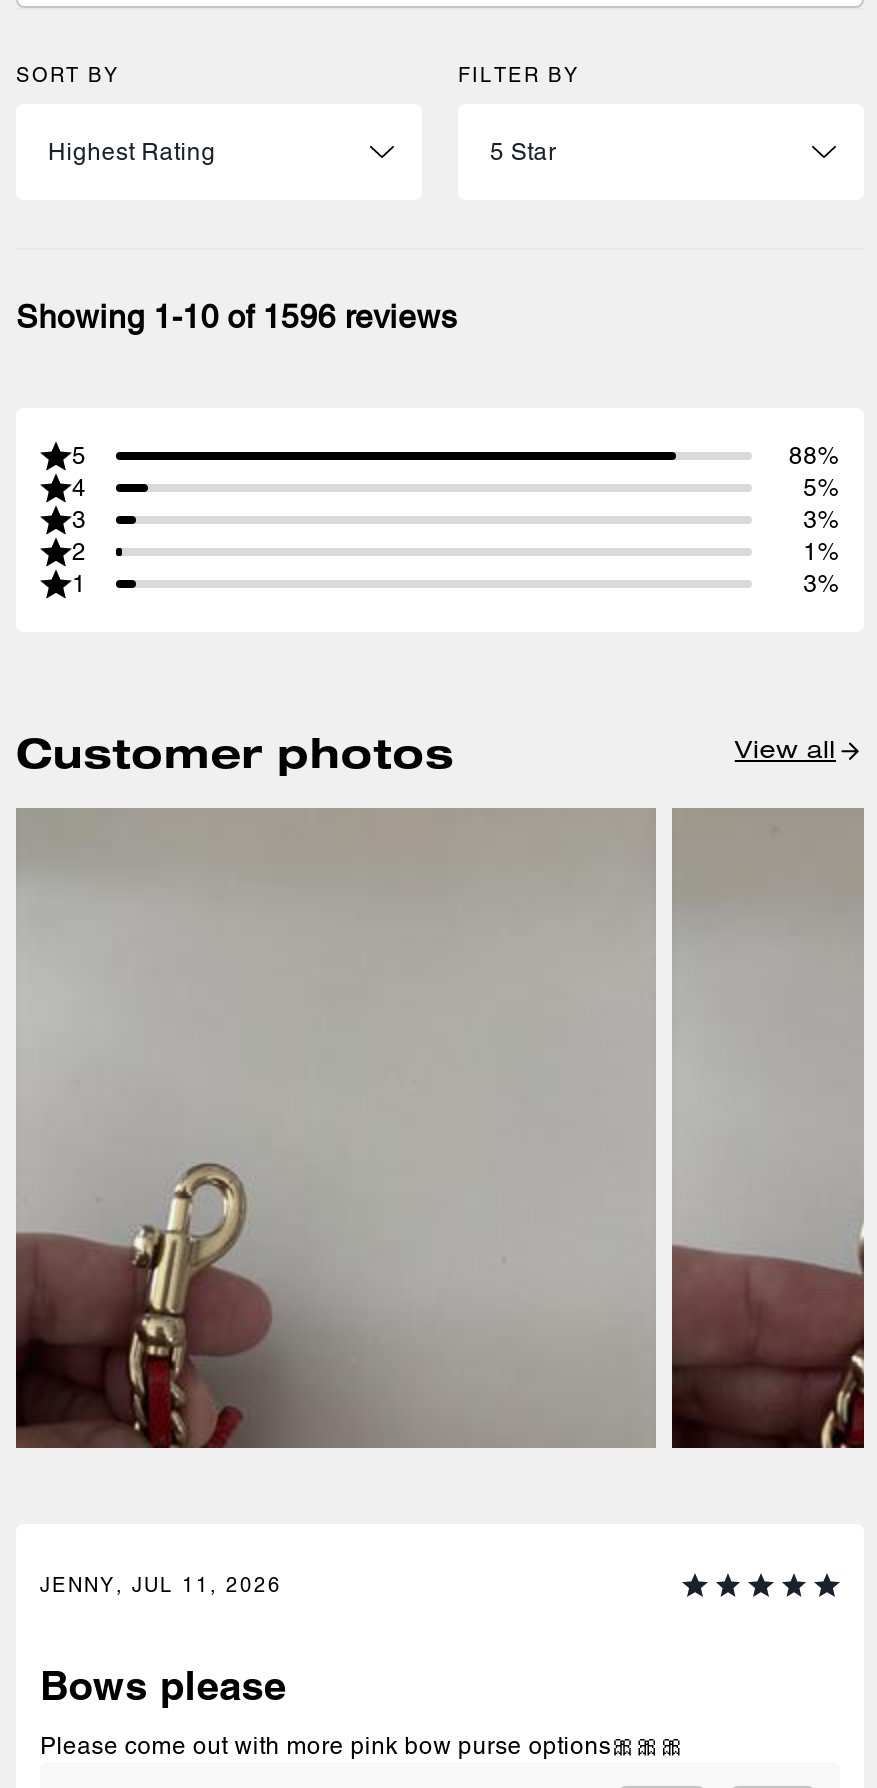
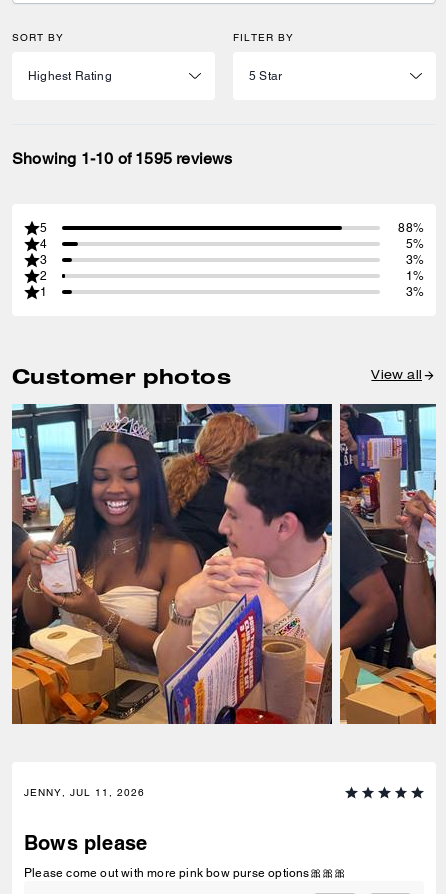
- Showing 1-10 of 1596 reviews
+ Showing 1-10 of 1595 reviews

- [image]
+ [image]

- [image]
+ [image]
